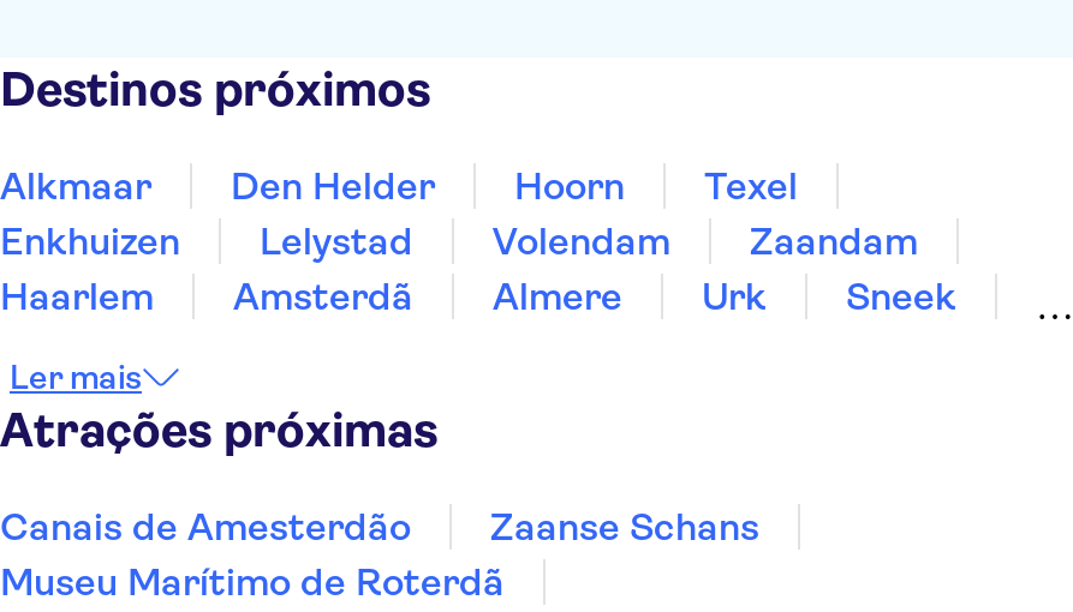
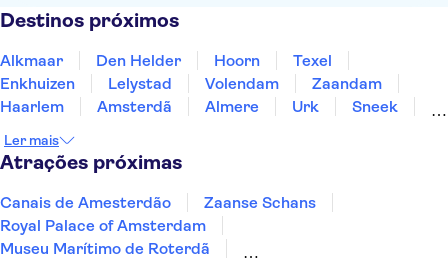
+ Royal Palace of Amsterdam
